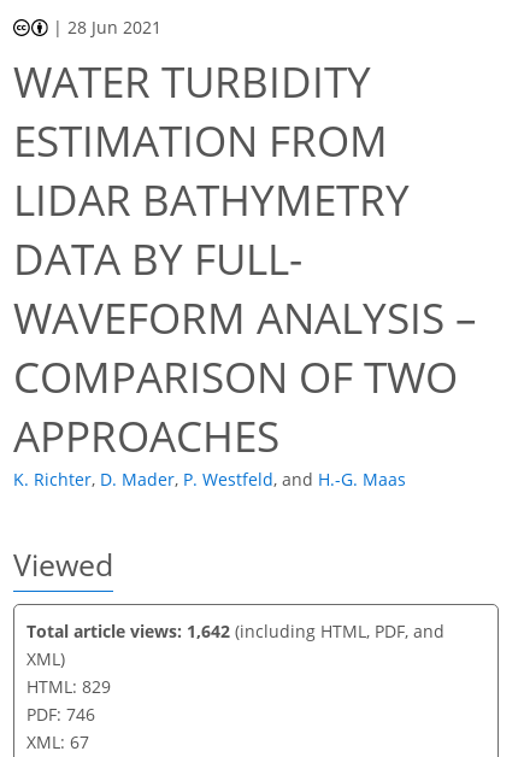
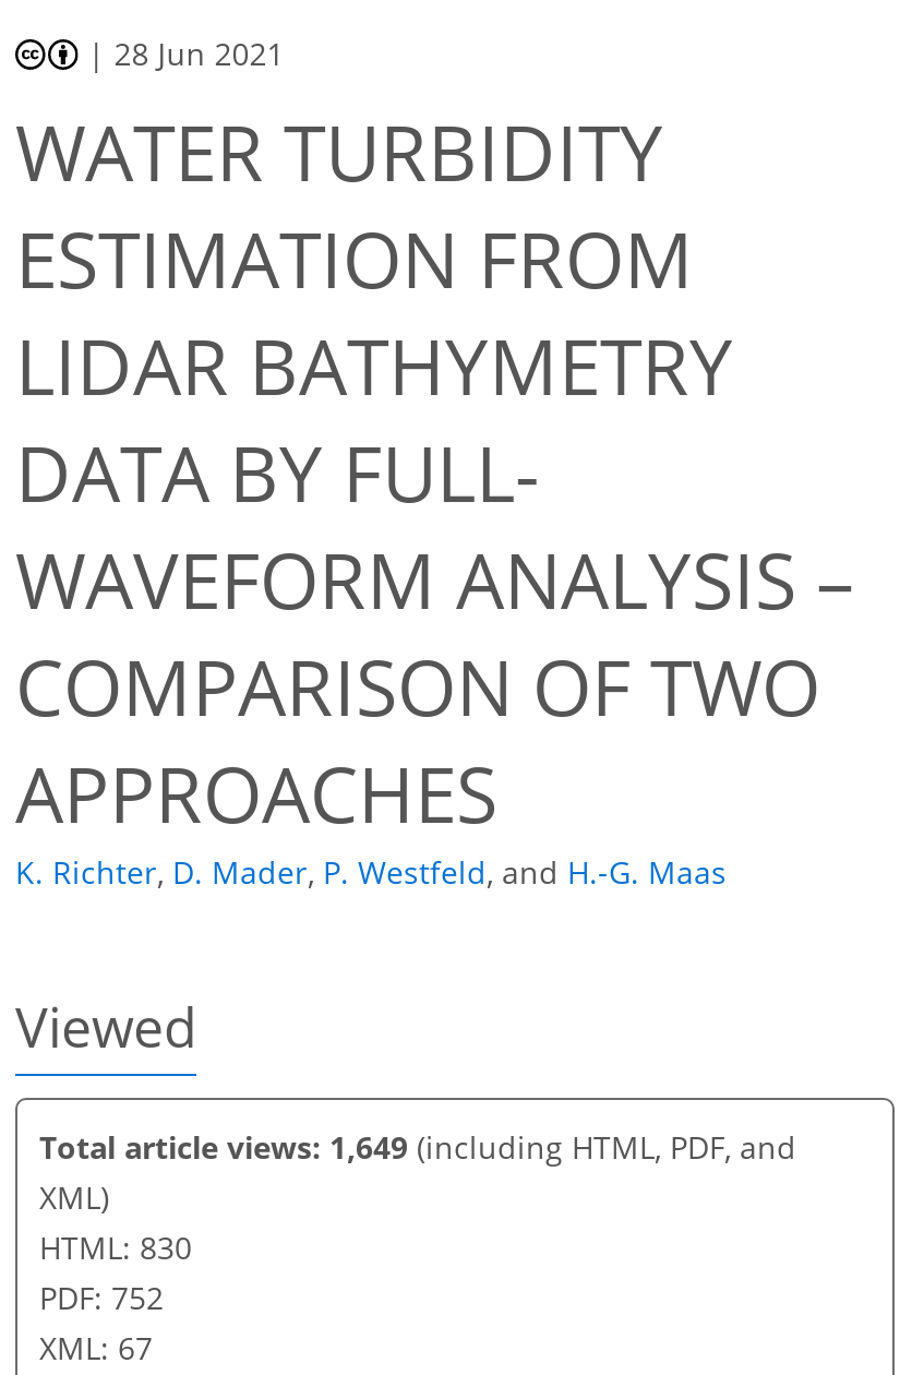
- Total article views: 1,642 (including HTML, PDF, and
+ Total article views: 1,649 (including HTML, PDF, and

- HTML: 829
+ HTML: 830

- PDF: 746
+ PDF: 752
